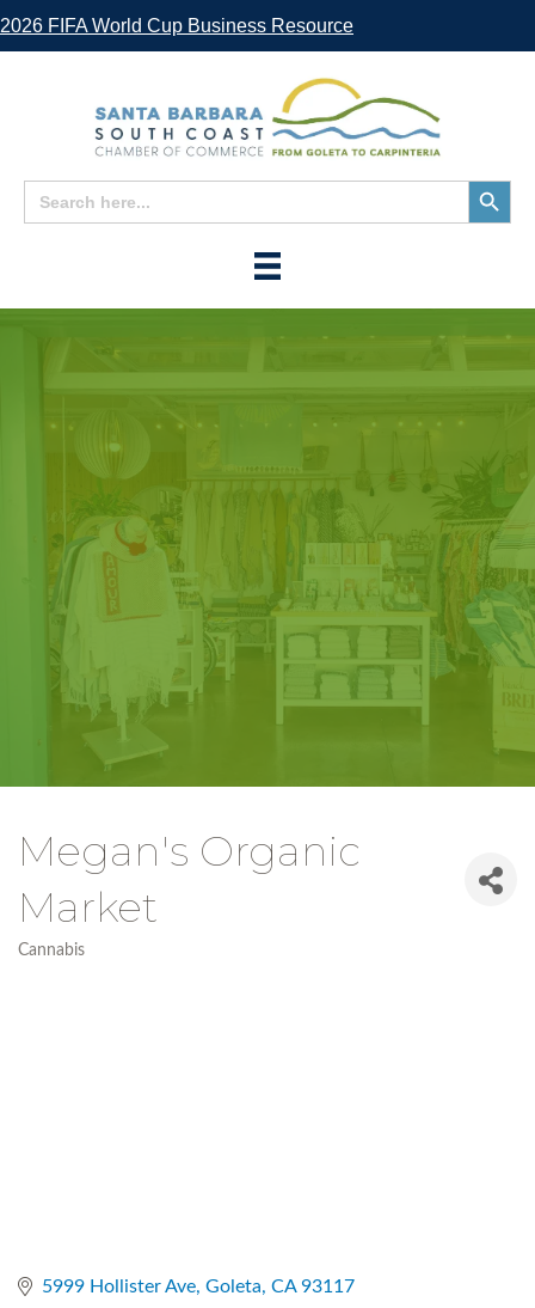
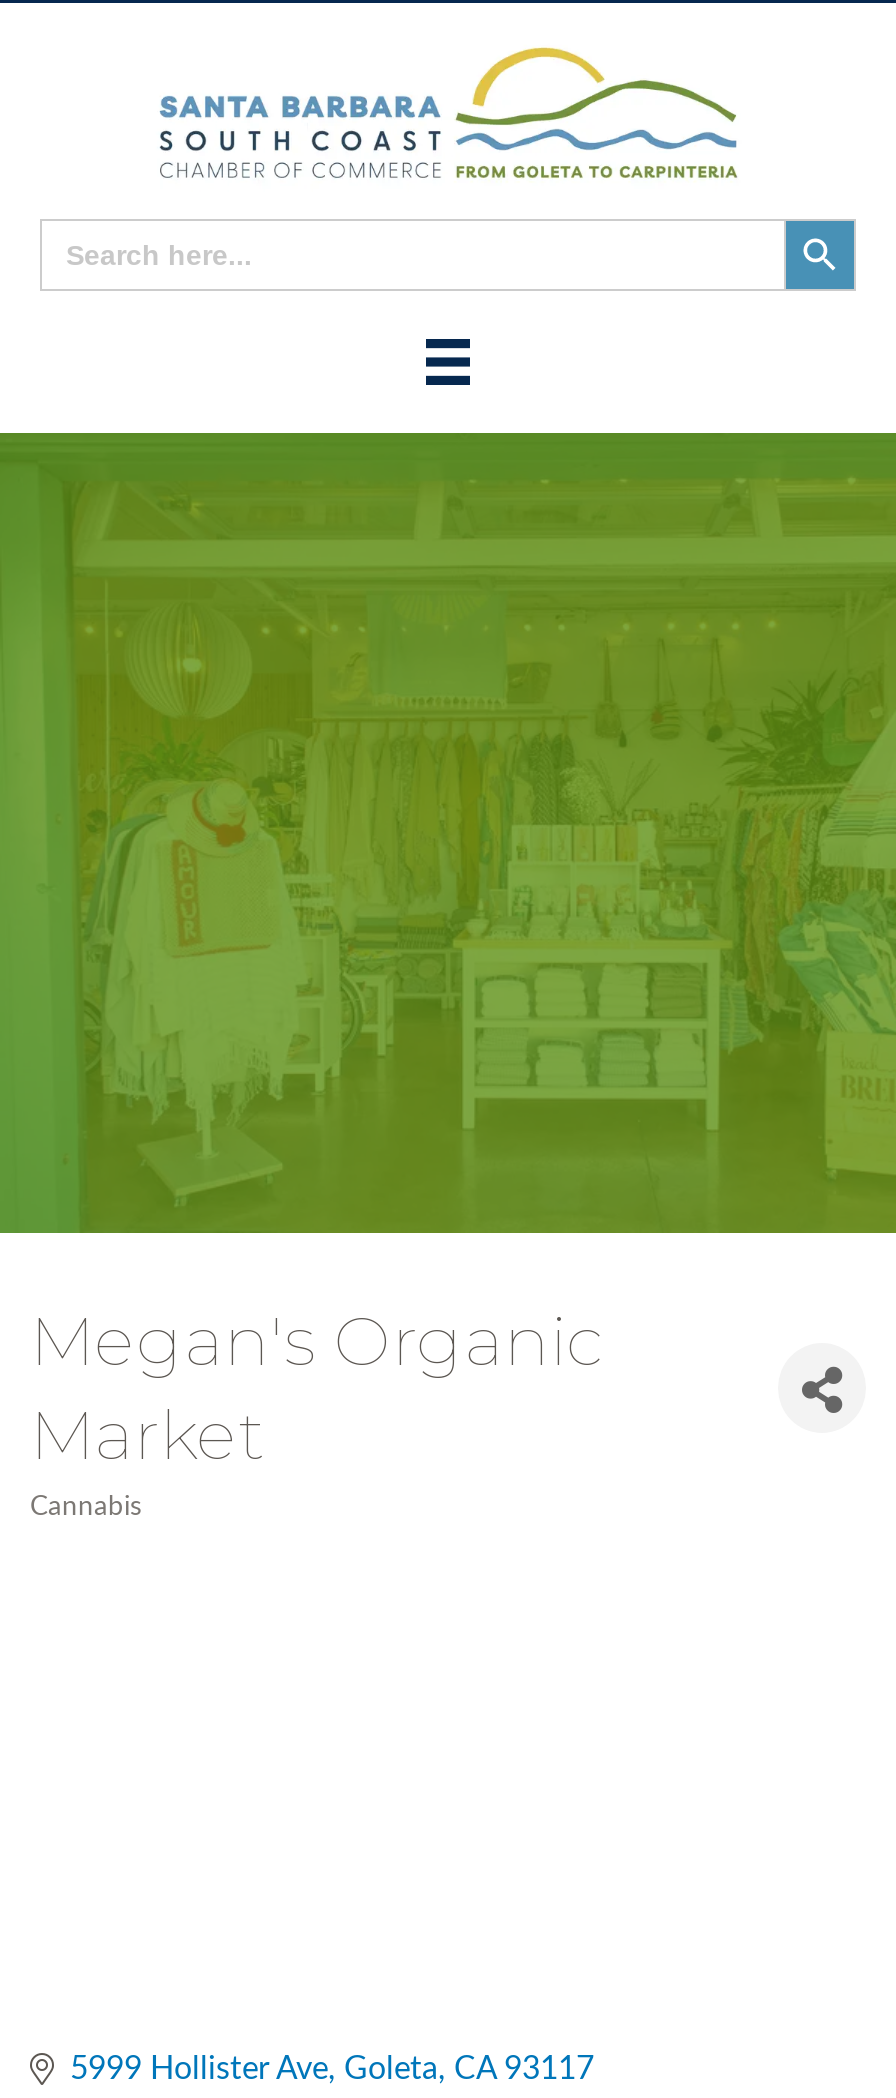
- 2026 FIFA World Cup Business Resource
